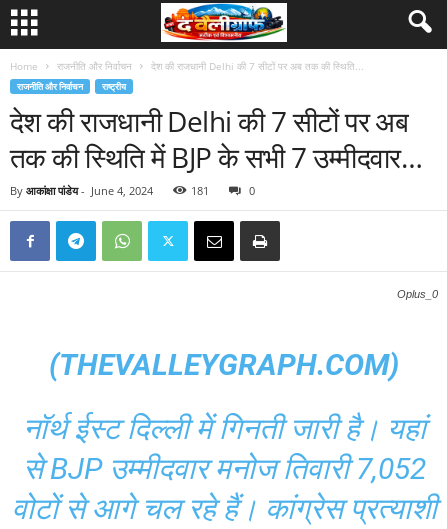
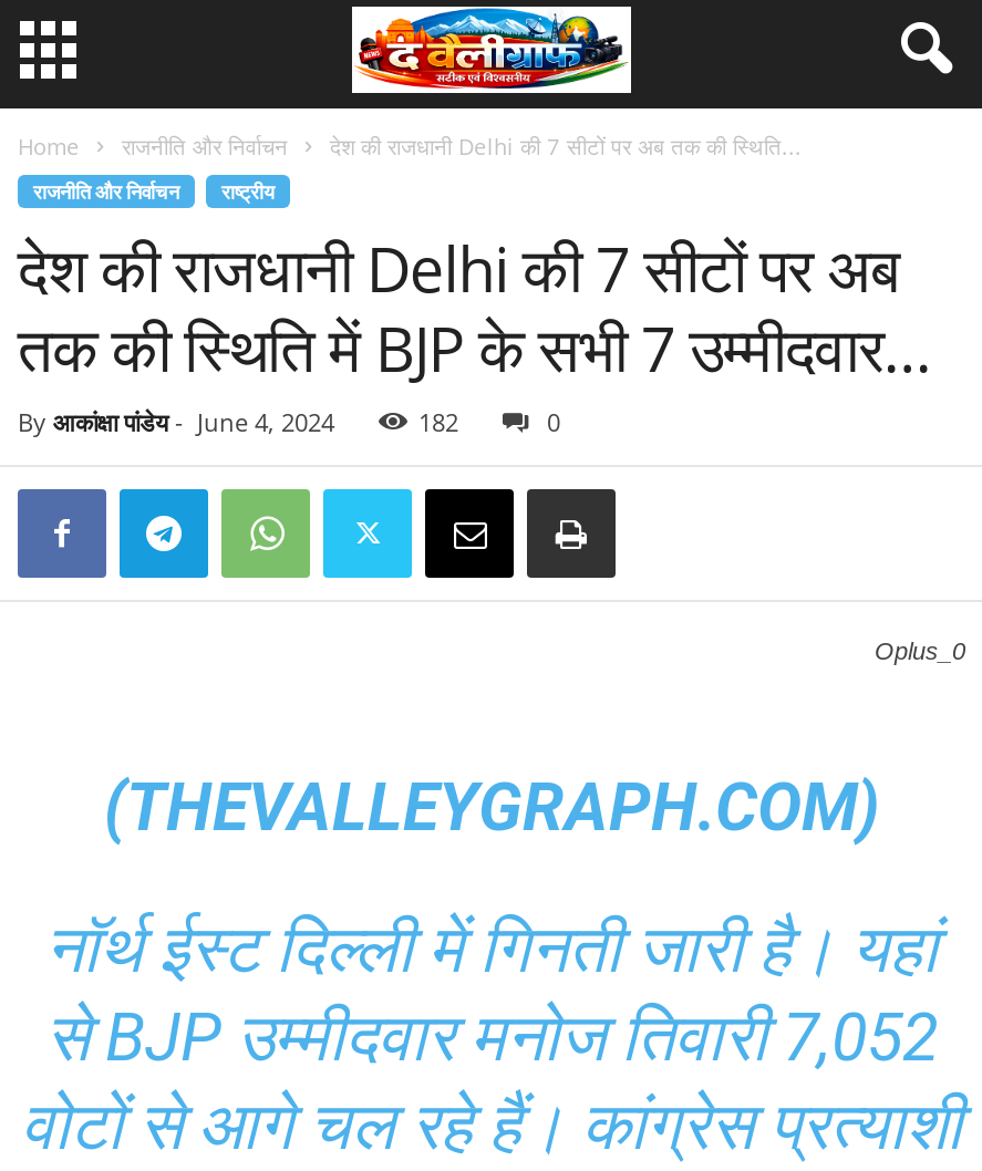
- 181
+ 182
